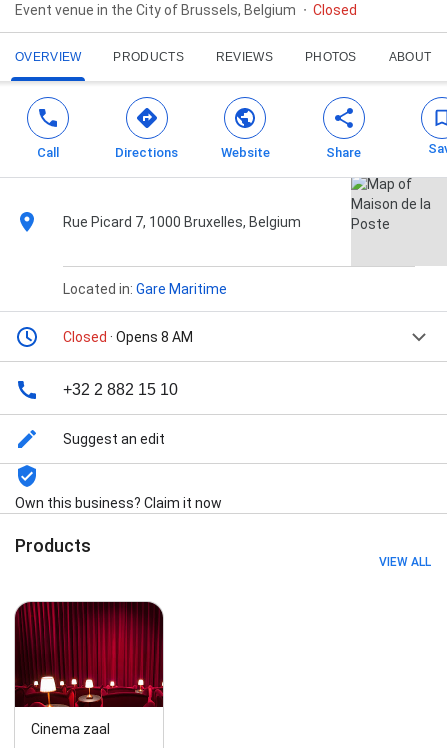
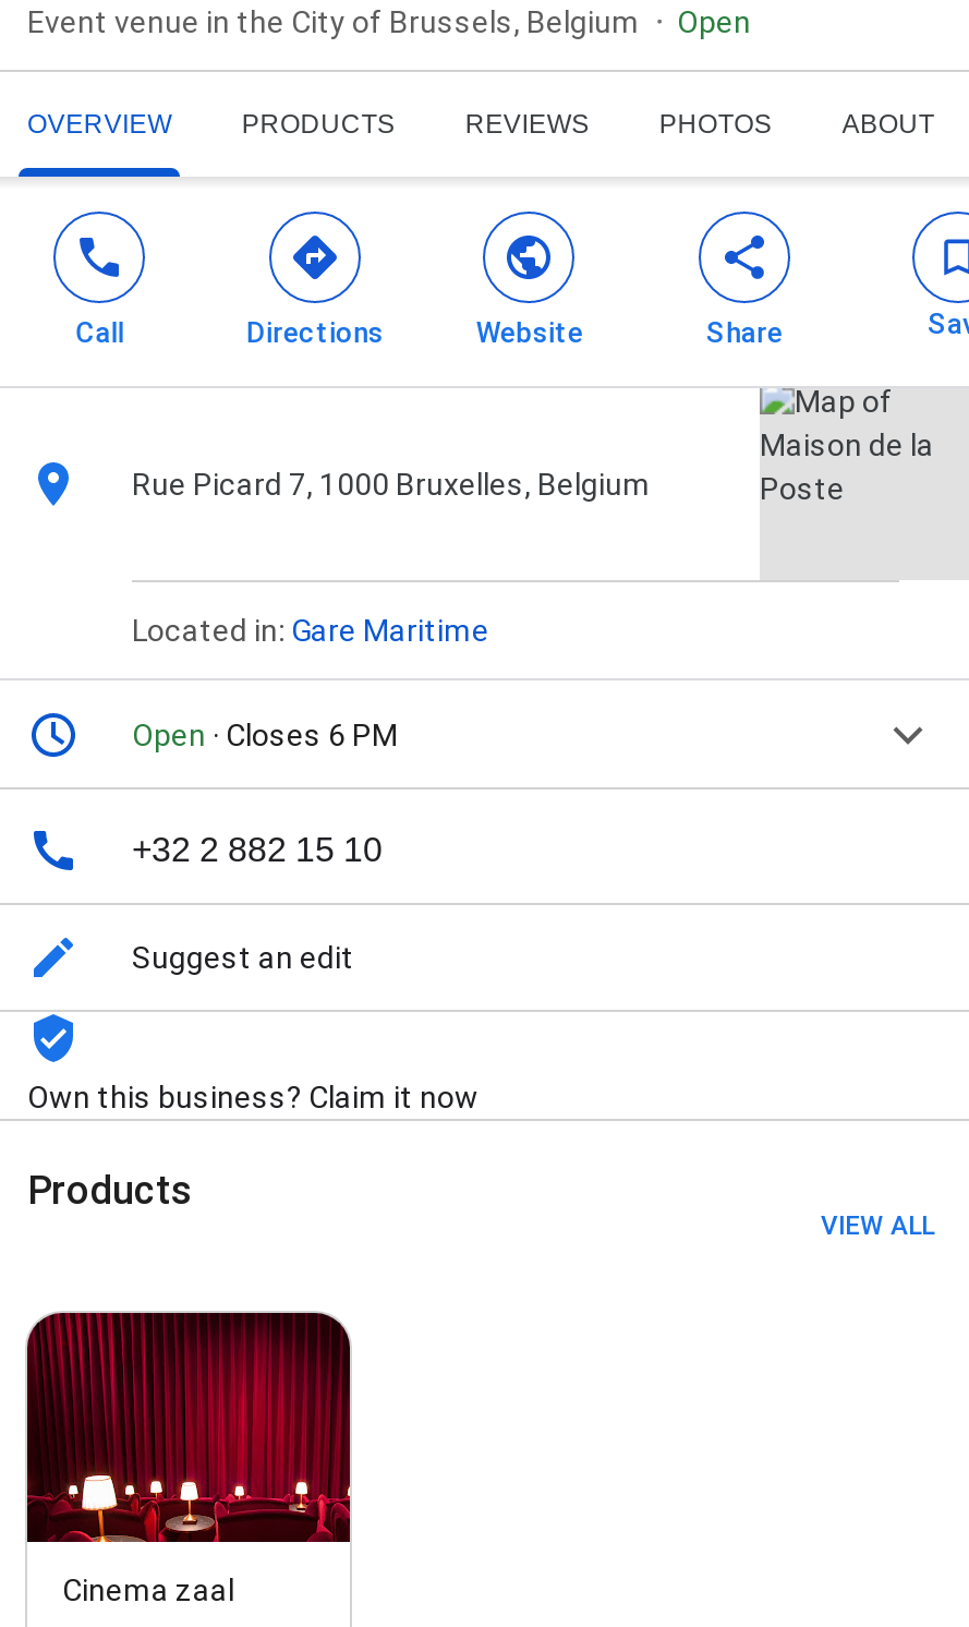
- Closed
+ Open

- Closed · Opens 8 AM
+ Open · Closes 6 PM
